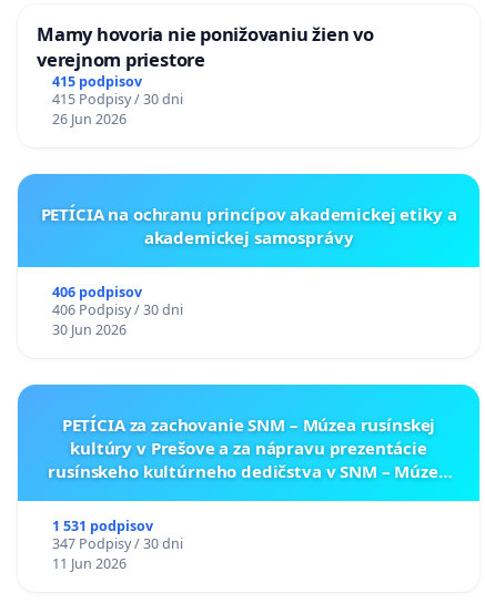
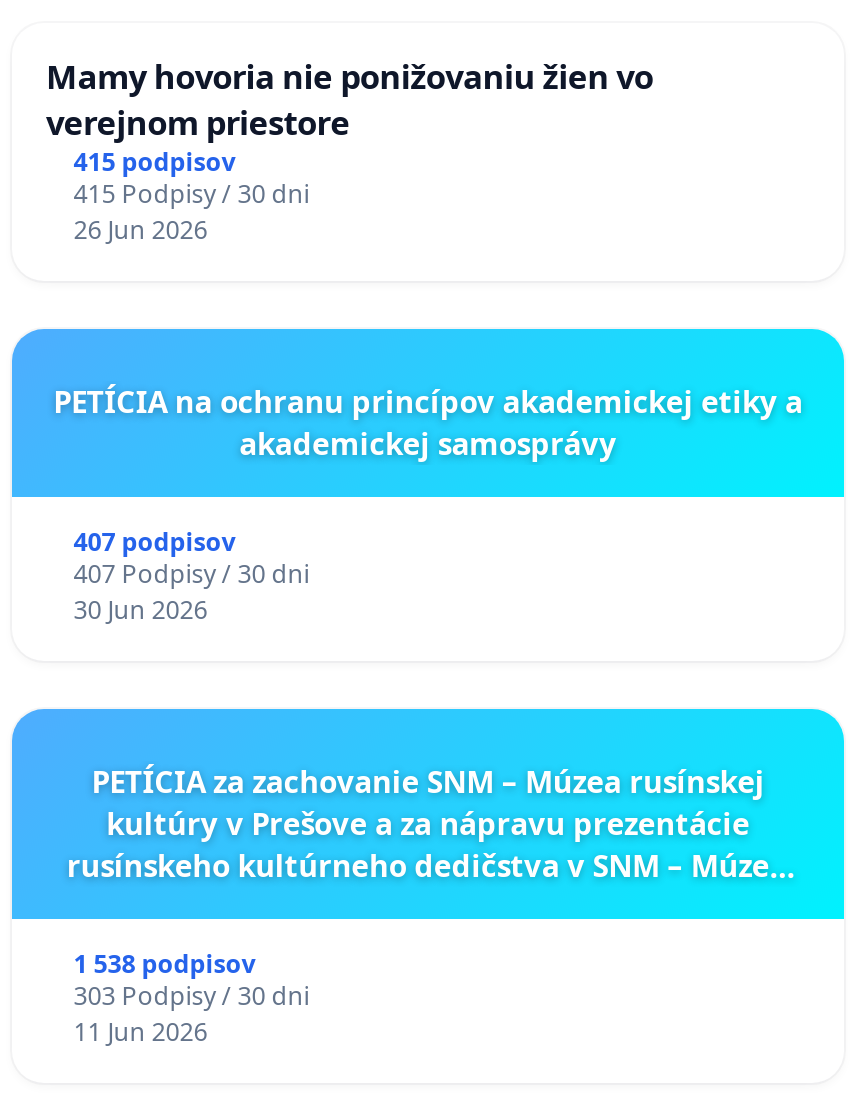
- 406 podpisov
+ 407 podpisov

- 406 Podpisy / 30 dni
+ 407 Podpisy / 30 dni

- 1 531 podpisov
+ 1 538 podpisov

- 347 Podpisy / 30 dni
+ 303 Podpisy / 30 dni
